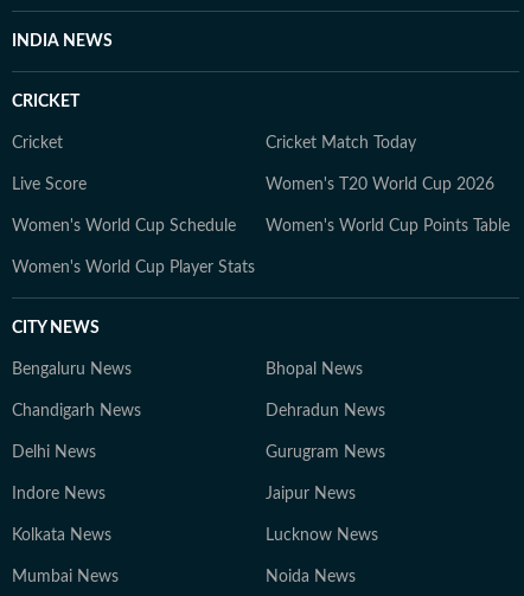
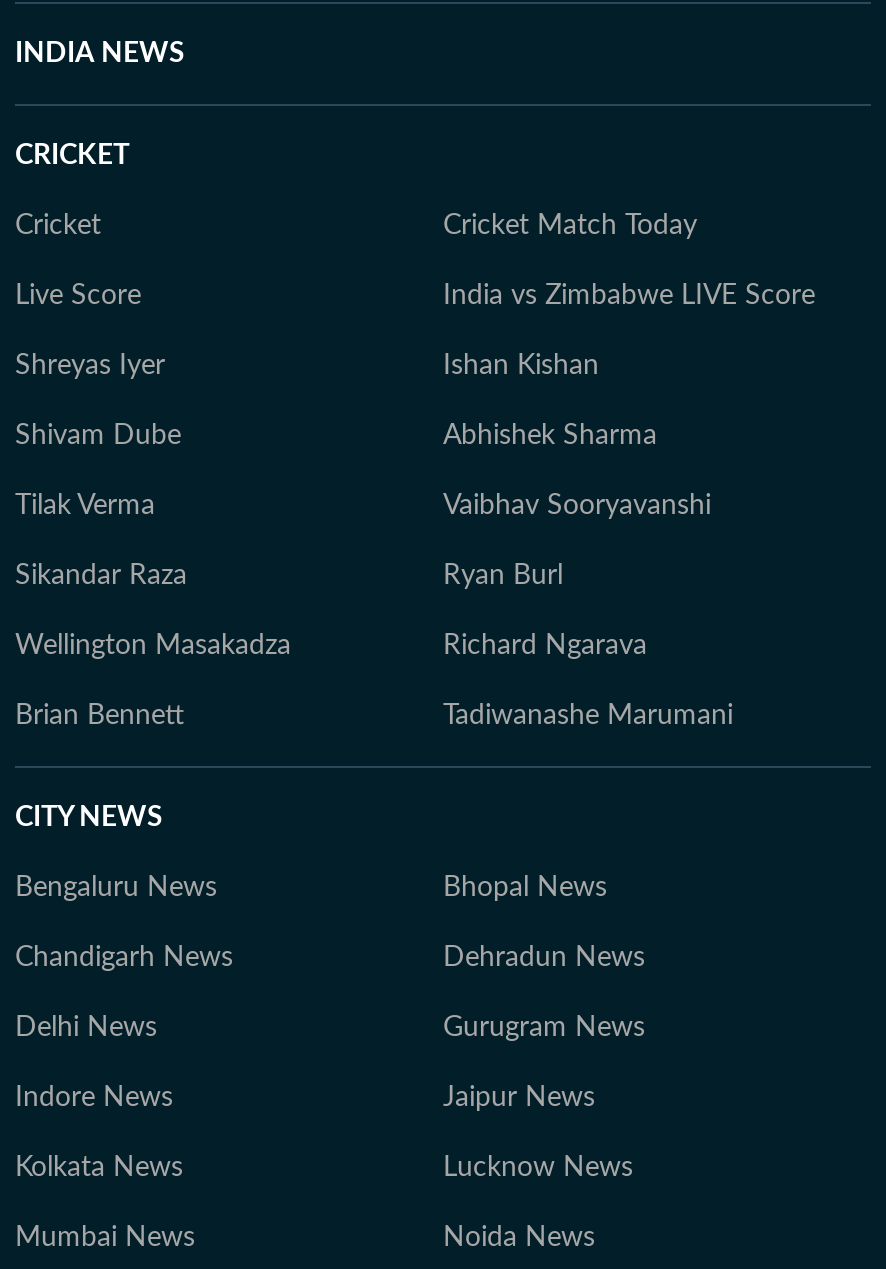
- Women's T20 World Cup 2026
- Women's World Cup Schedule
- Women's World Cup Points Table
- Women's World Cup Player Stats
+ India vs Zimbabwe LIVE Score
+ Shreyas Iyer
+ Ishan Kishan
+ Shivam Dube
+ Abhishek Sharma
+ Tilak Verma
+ Vaibhav Sooryavanshi
+ Sikandar Raza
+ Ryan Burl
+ Wellington Masakadza
+ Richard Ngarava
+ Brian Bennett
+ Tadiwanashe Marumani
